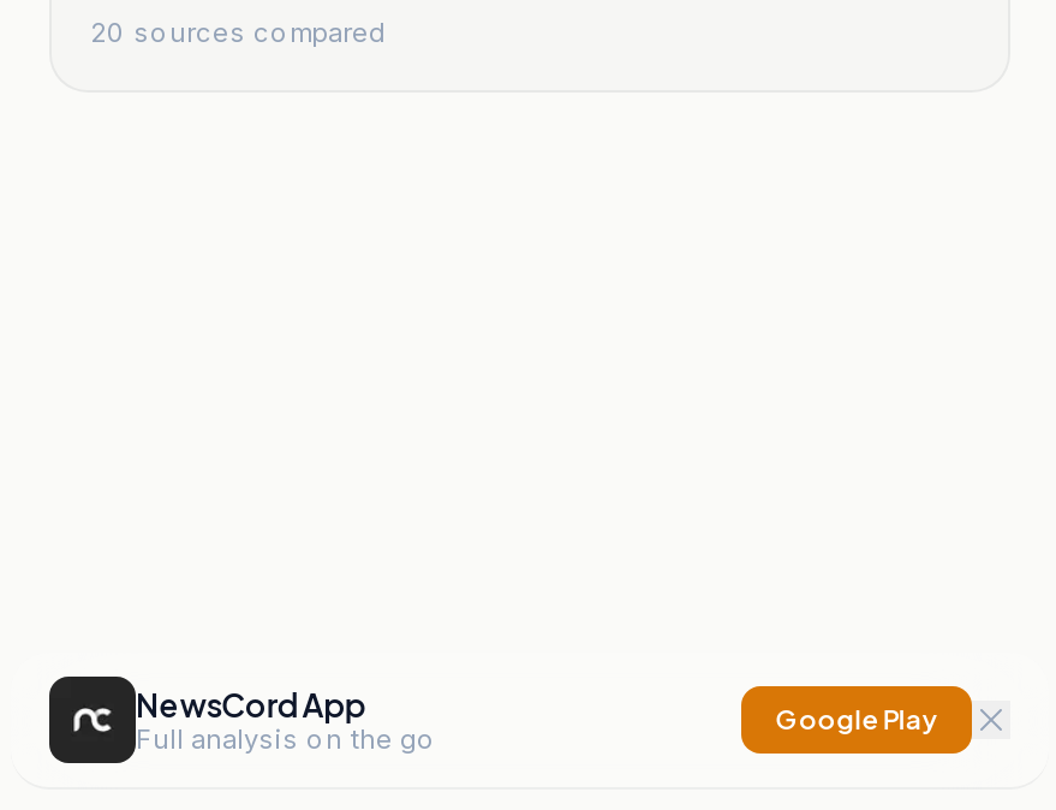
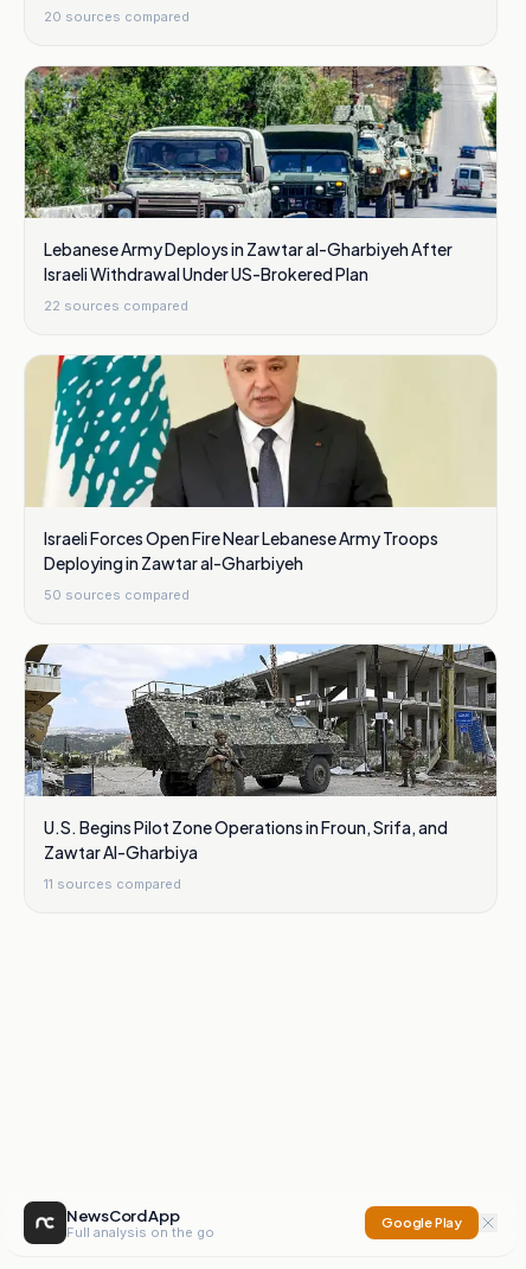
+ [image]
+ Lebanese Army Deploys in Zawtar al-Gharbiyeh After
+ Israeli Withdrawal Under US-Brokered Plan
+ 22 sources compared

+ [image]
+ U.S. Begins Pilot Zone Operations in Froun, Srifa, and
+ Zawtar Al-Gharbiya
+ 11 sources compared

+ [image]
+ Israeli Forces Open Fire Near Lebanese Army Troops
+ Deploying in Zawtar al-Gharbiyeh
+ 50 sources compared
